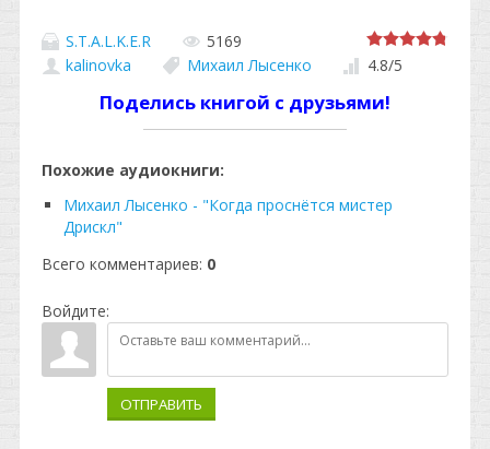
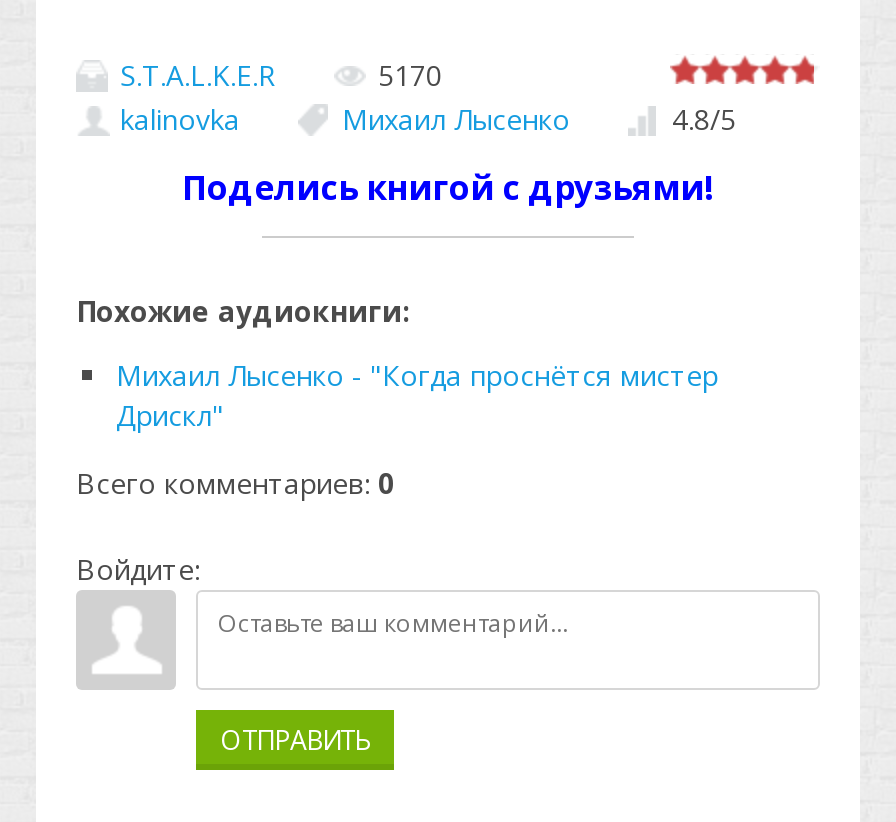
- 5169
+ 5170
